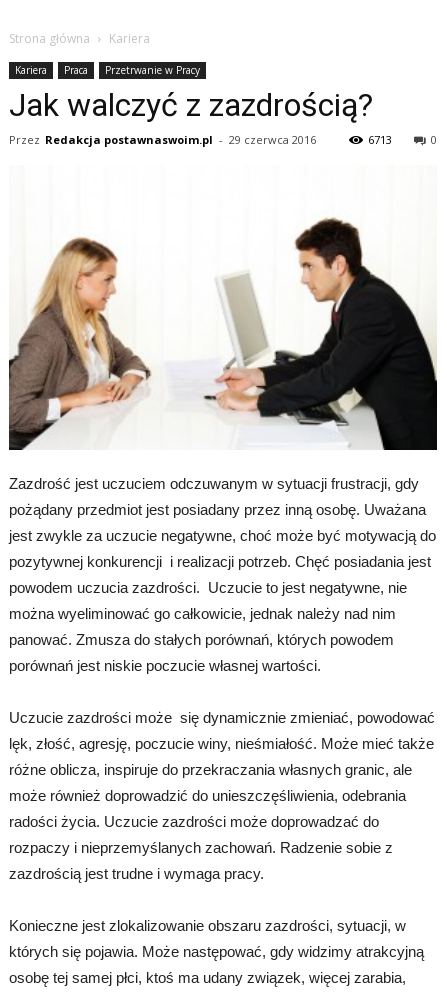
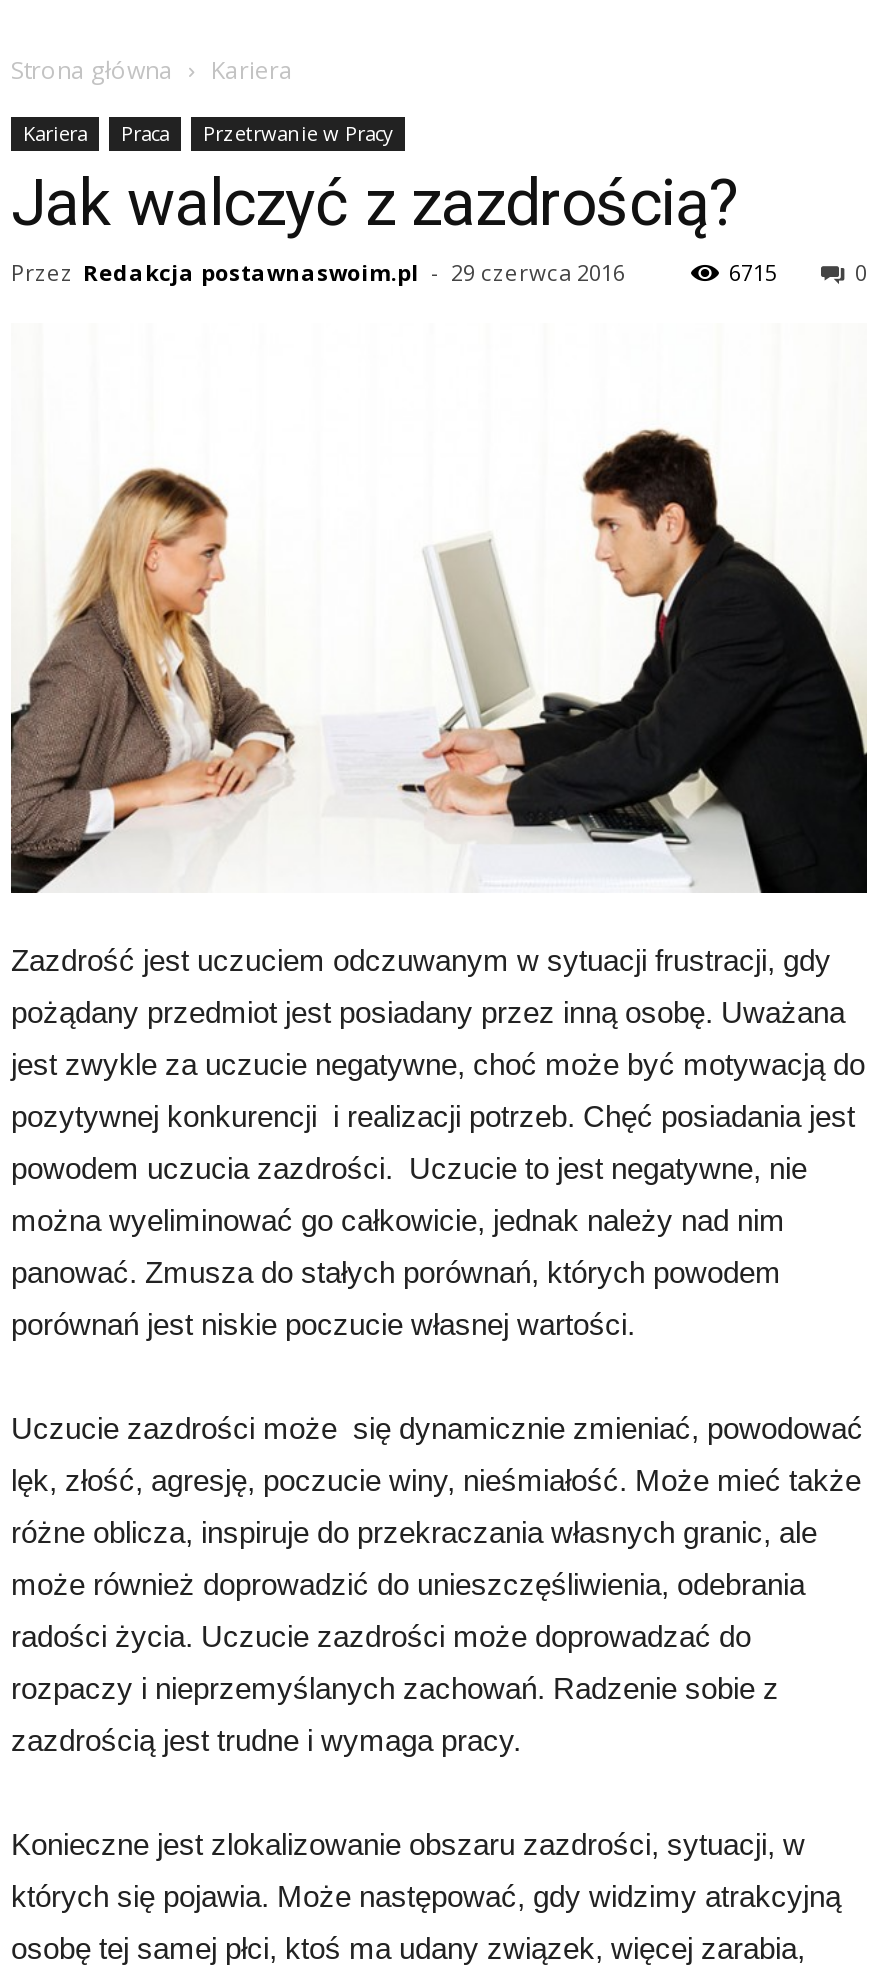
- 6713
+ 6715
